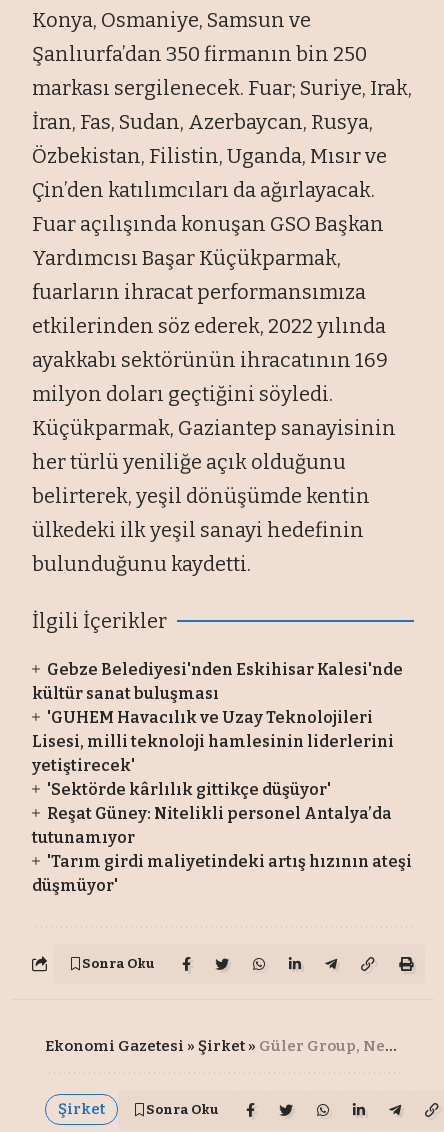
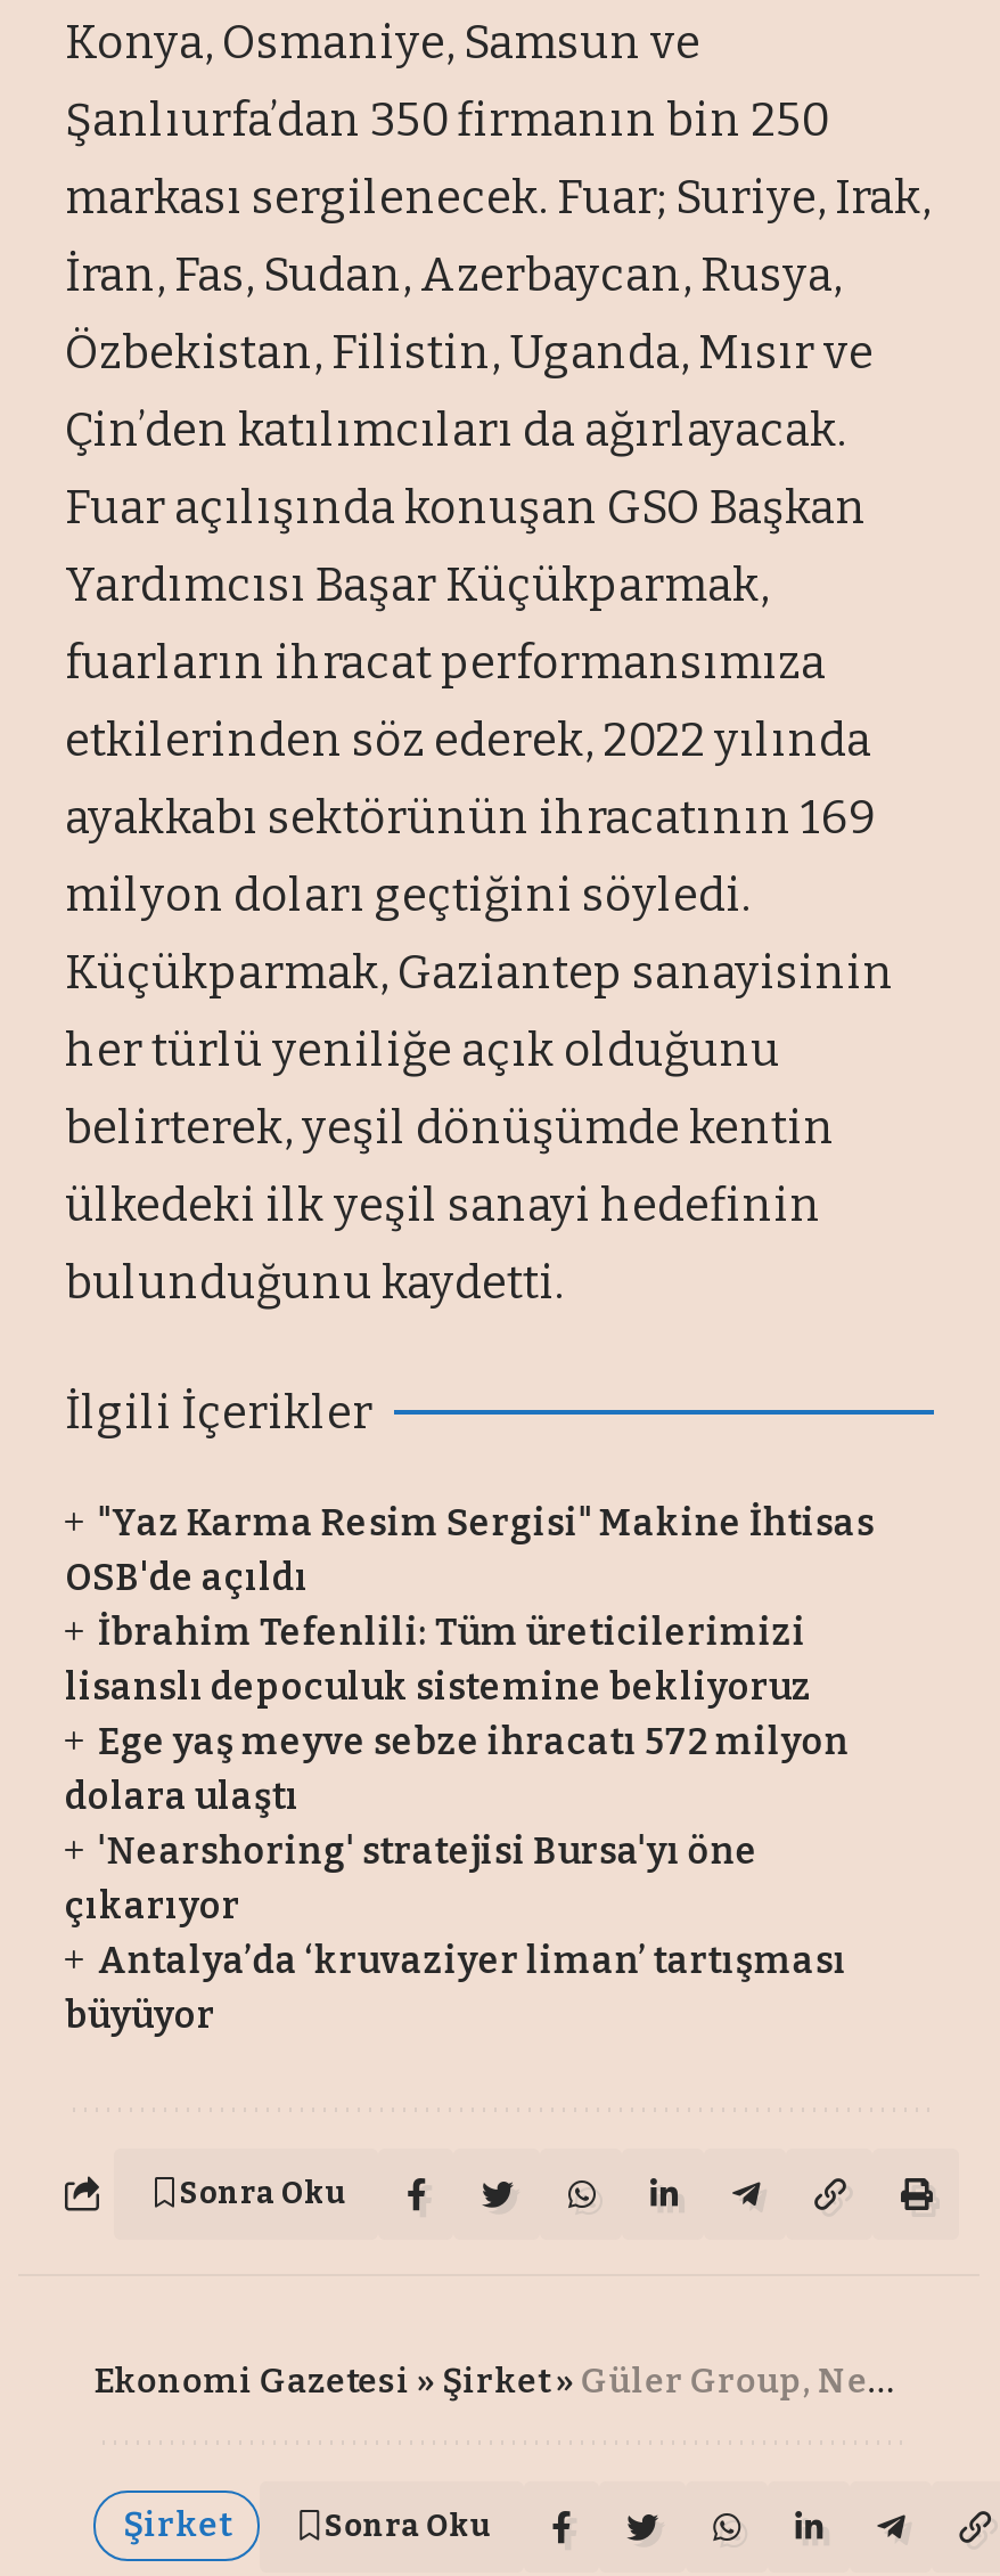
- Gebze Belediyesi'nden Eskihisar Kalesi'nde
- kültür sanat buluşması
- 'GUHEM Havacılık ve Uzay Teknolojileri
- Lisesi, milli teknoloji hamlesinin liderlerini
- yetiştirecek'
- 'Sektörde kârlılık gittikçe düşüyor'
- Reşat Güney: Nitelikli personel Antalya’da
- tutunamıyor
- 'Tarım girdi maliyetindeki artış hızının ateşi
- düşmüyor'
+ "Yaz Karma Resim Sergisi" Makine İhtisas
+ OSB'de açıldı
+ İbrahim Tefenlili: Tüm üreticilerimizi
+ lisanslı depoculuk sistemine bekliyoruz
+ Ege yaş meyve sebze ihracatı 572 milyon
+ dolara ulaştı
+ 'Nearshoring' stratejisi Bursa'yı öne
+ çıkarıyor
+ Antalya’da ‘kruvaziyer liman’ tartışması
+ büyüyor
